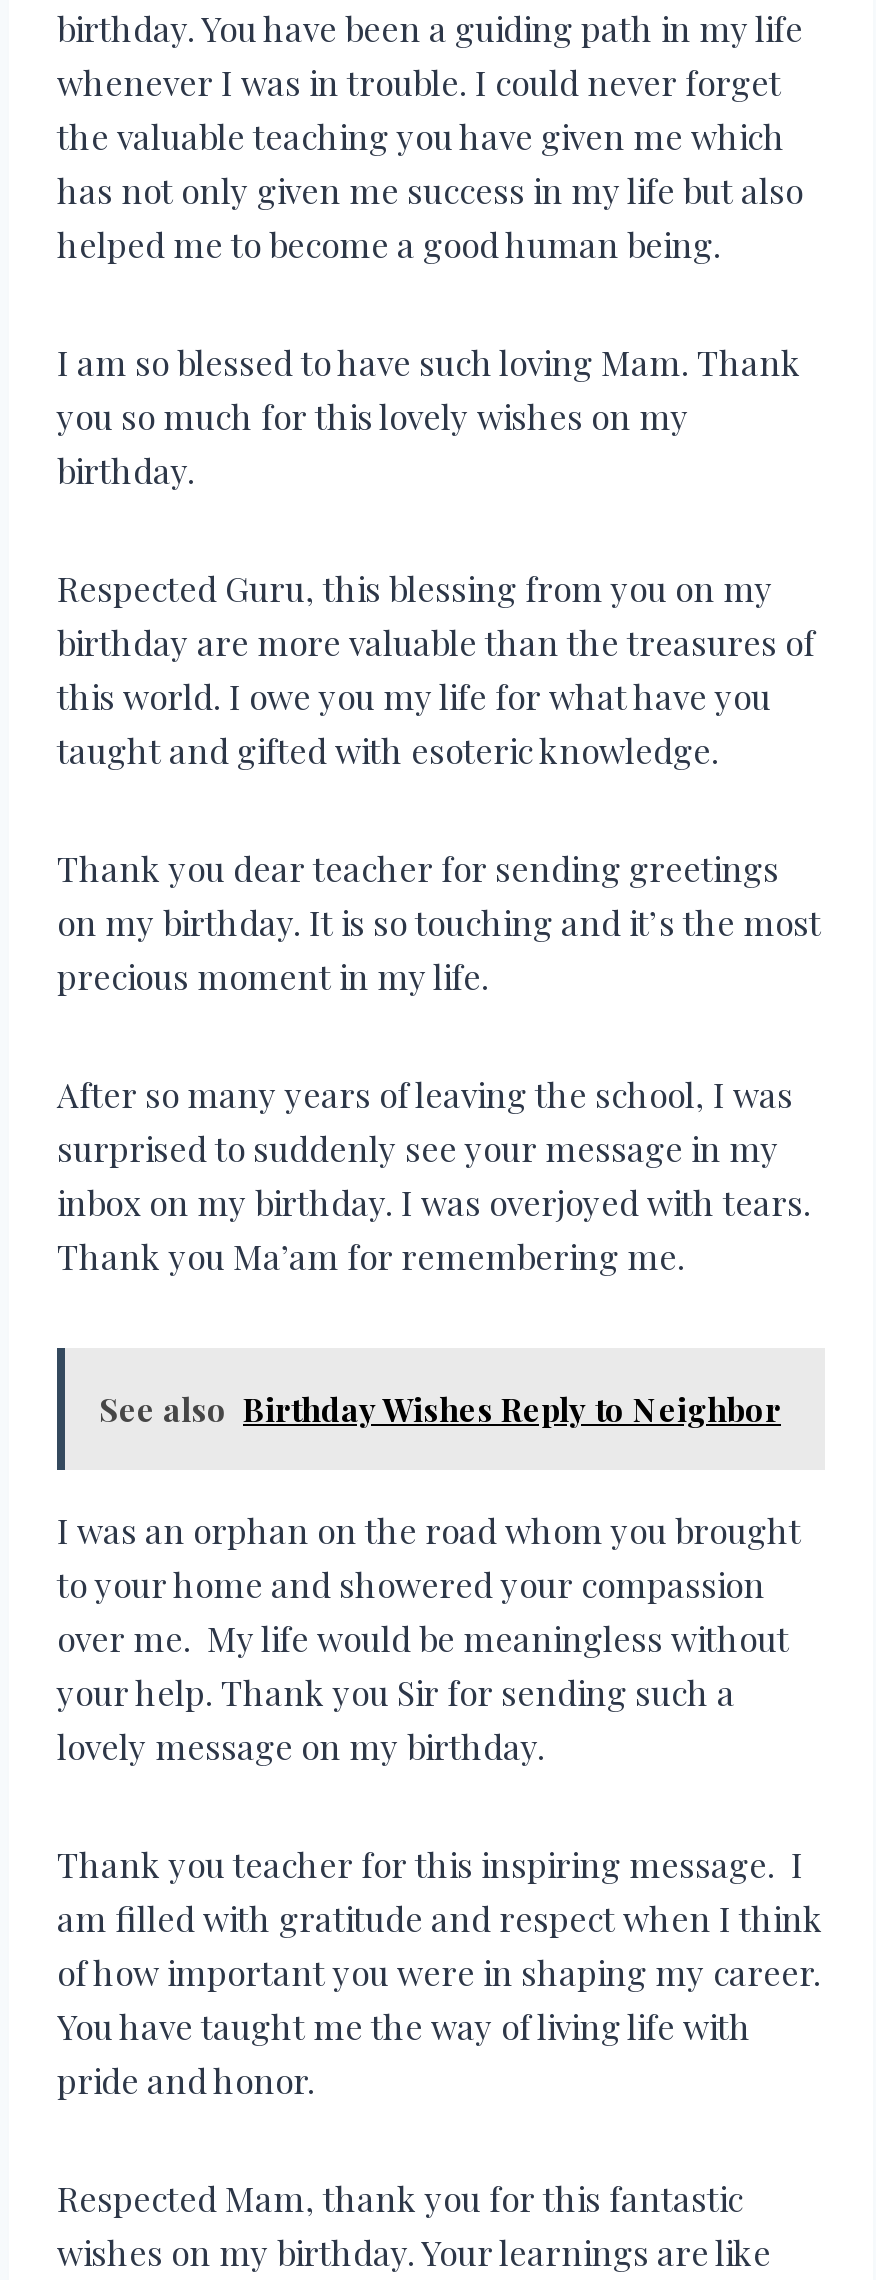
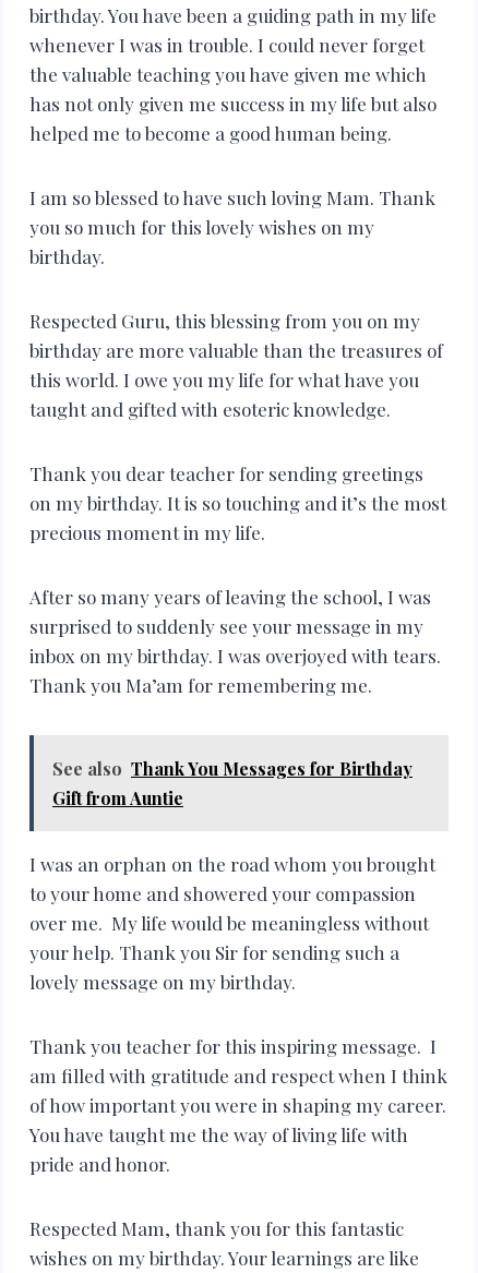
- See also Birthday Wishes Reply to Neighbor
+ See also Thank You Messages for Birthday
+ Gift from Auntie
